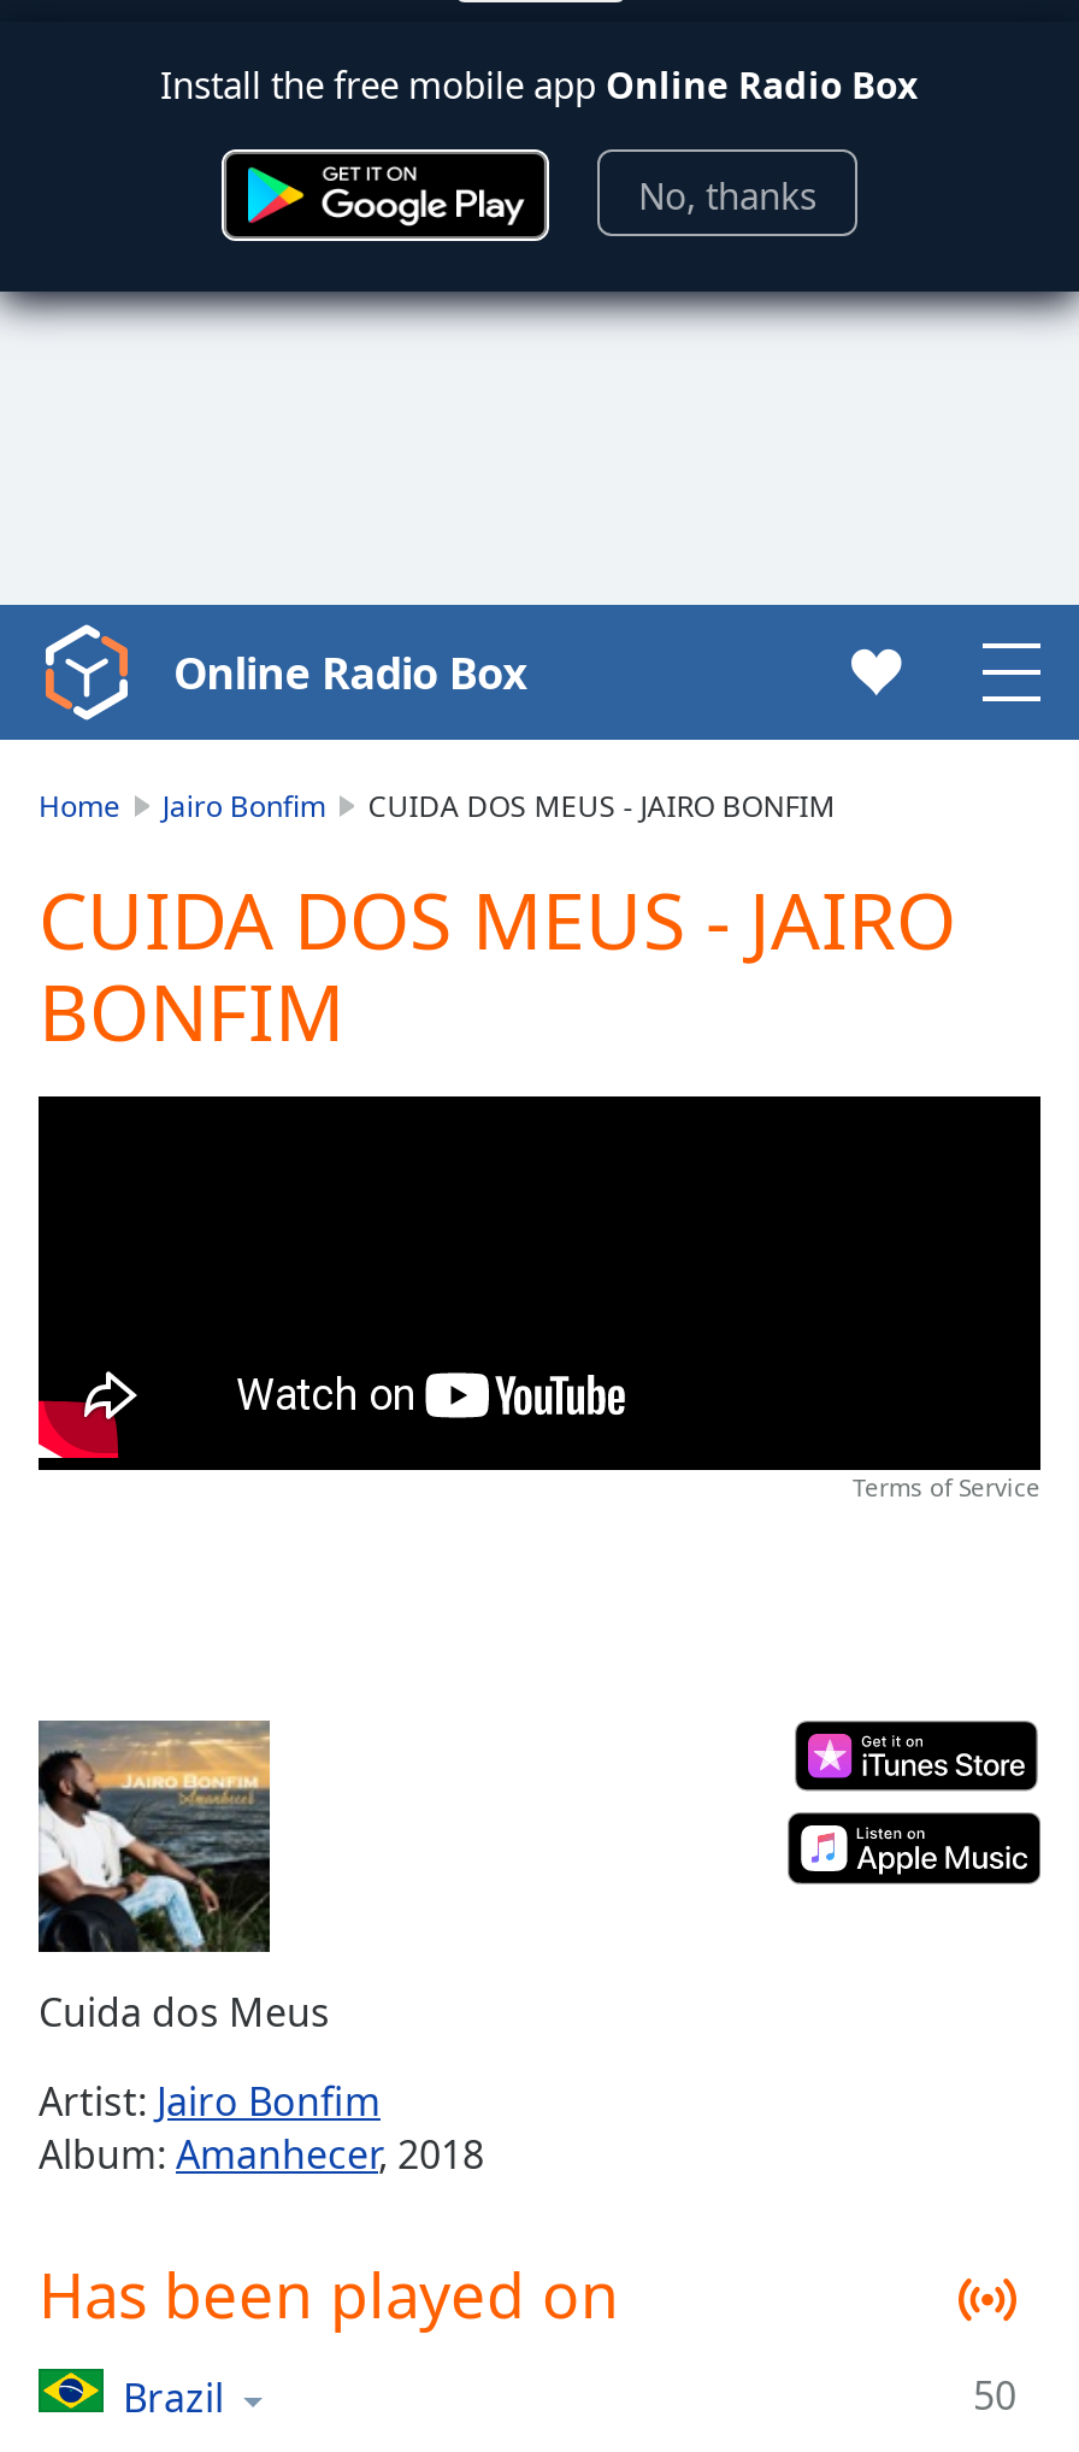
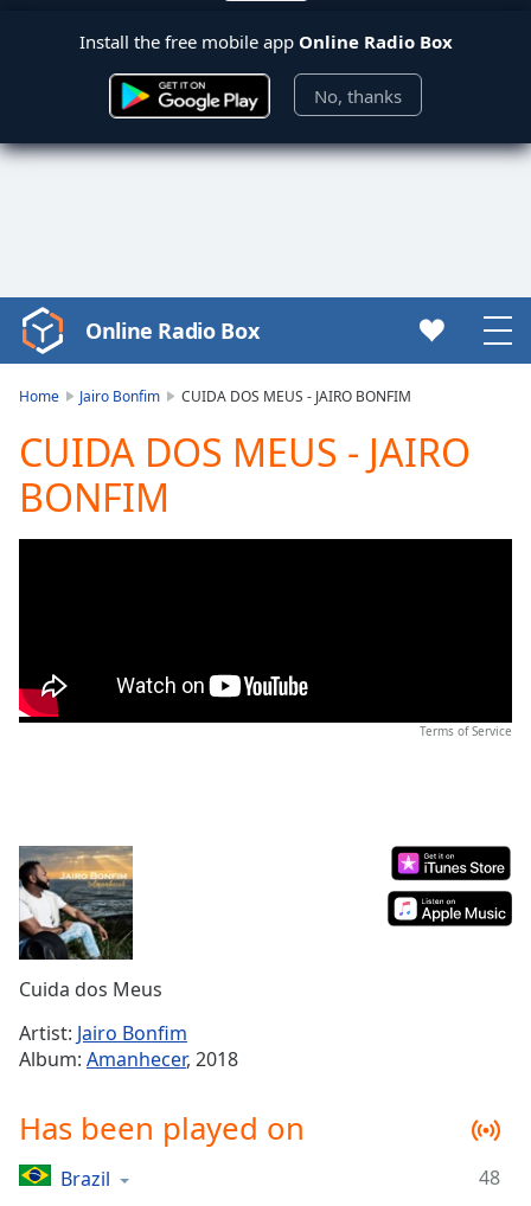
- 50
+ 48
